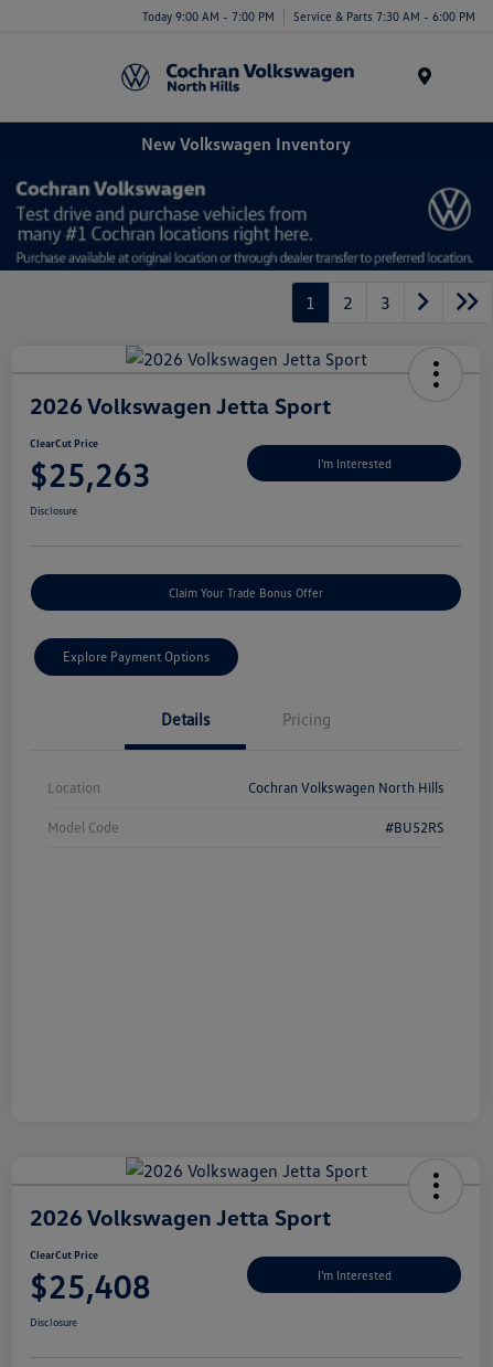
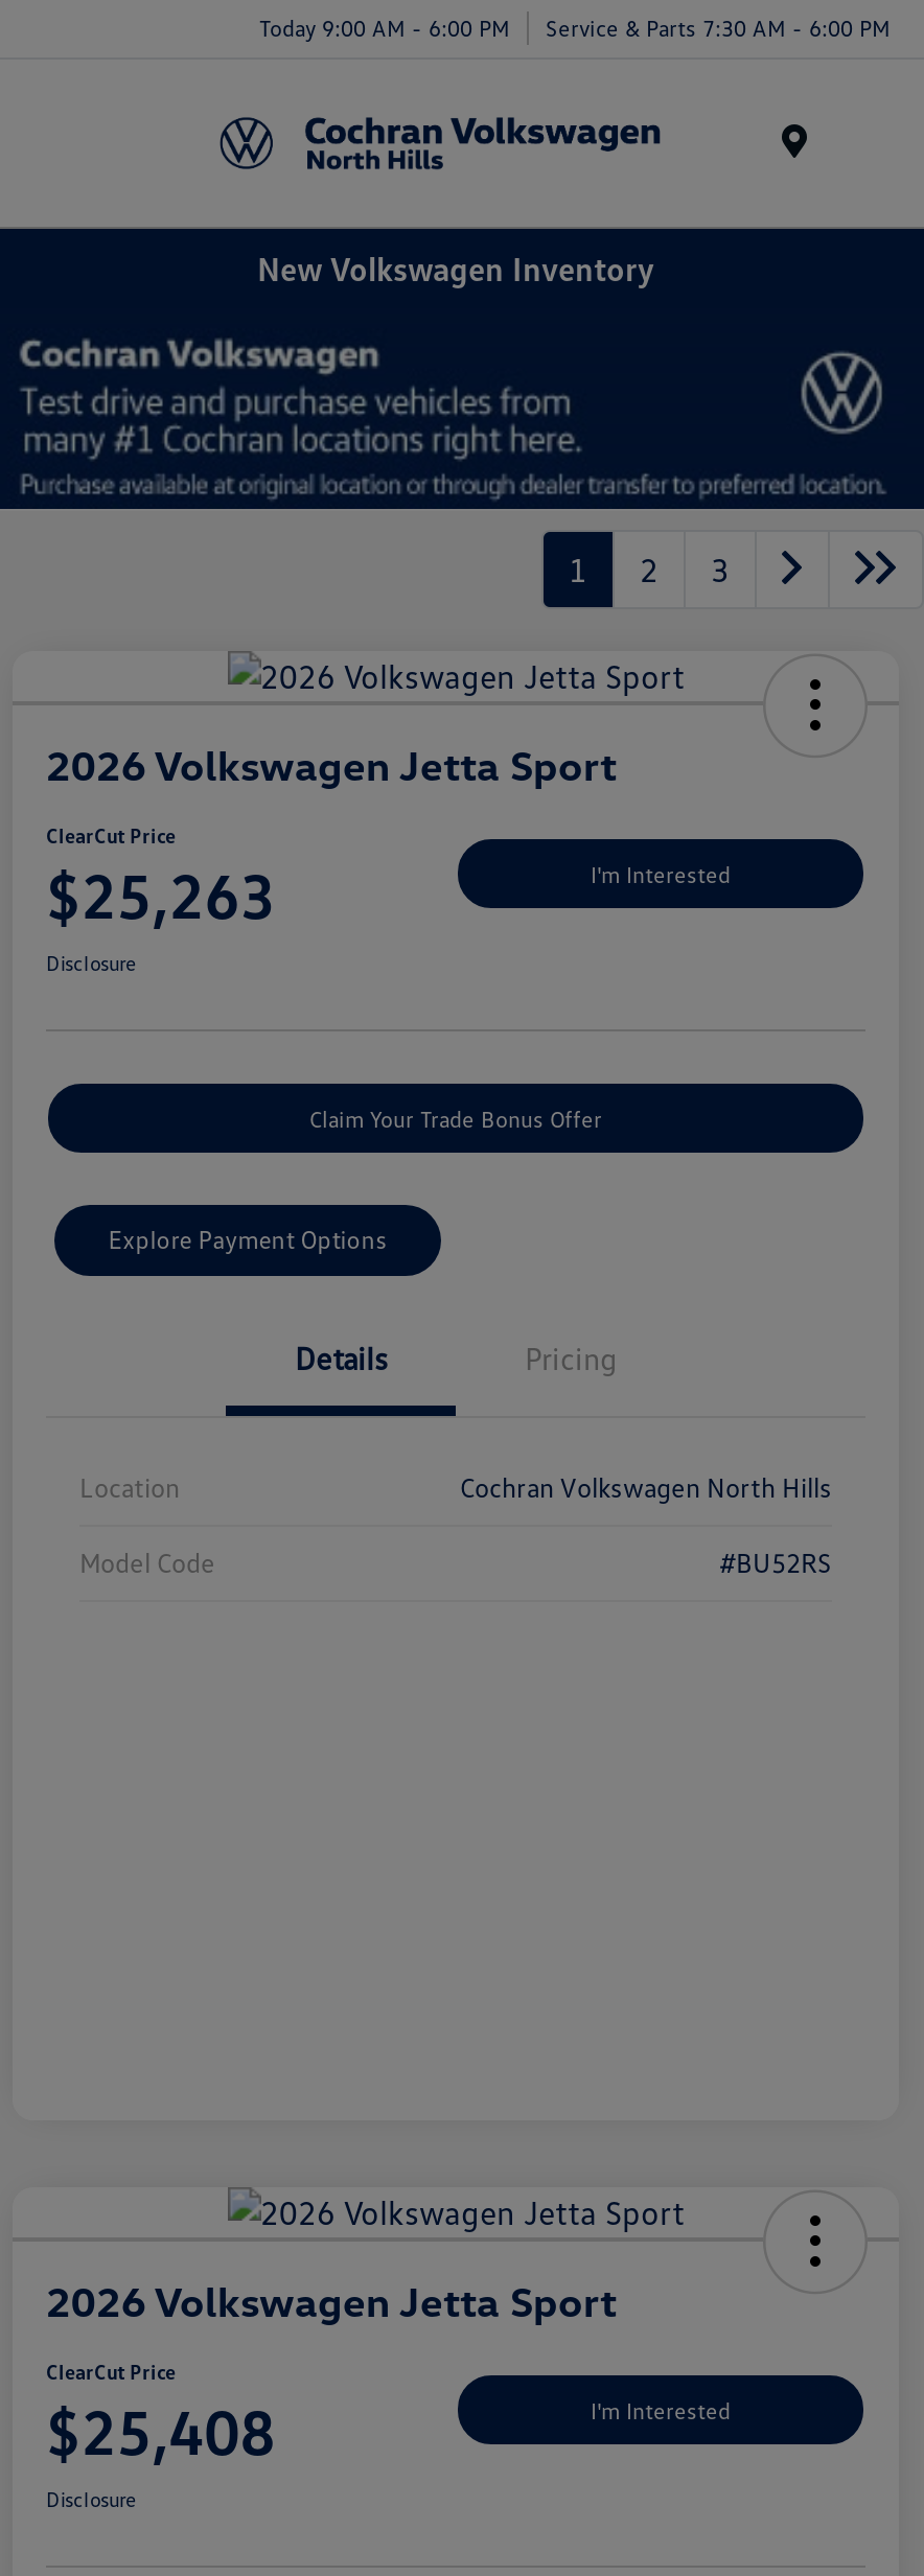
- Today 9:00 AM - 7:00 PM Service & Parts 7:30 AM - 6:00 PM
+ Today 9:00 AM - 6:00 PM Service & Parts 7:30 AM - 6:00 PM
